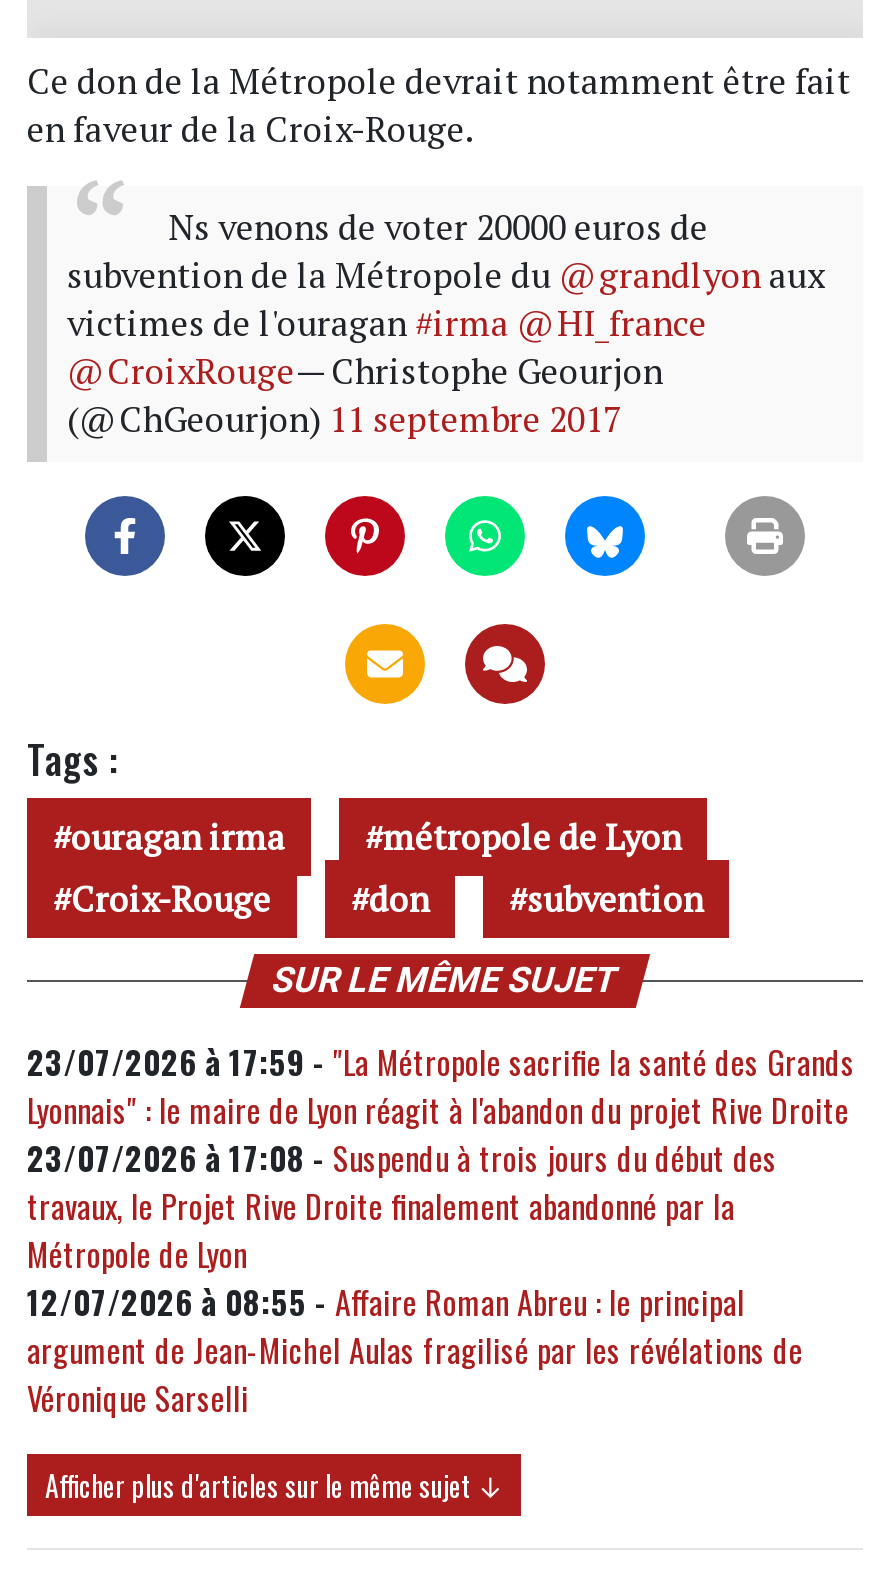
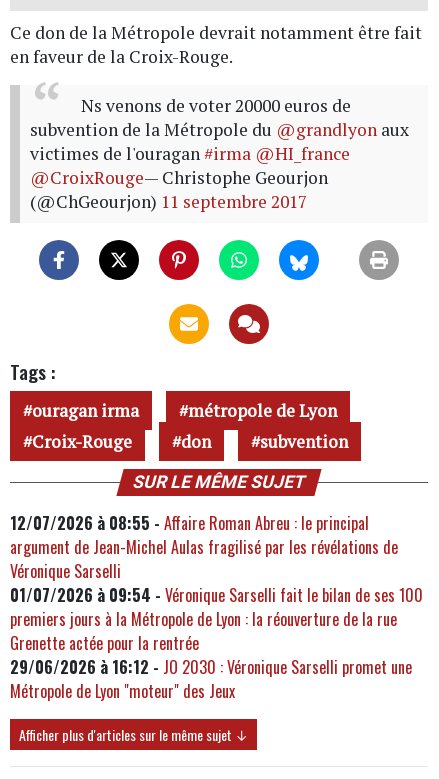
- 23/07/2026 à 17:59 - "La Métropole sacrifie la santé des Grands
- Lyonnais" : le maire de Lyon réagit à l'abandon du projet Rive Droite
- 23/07/2026 à 17:08 - Suspendu à trois jours du début des
- travaux, le Projet Rive Droite finalement abandonné par la
- Métropole de Lyon

moved up: 12/07/2026 à 08:55 - Affaire Roman Abreu : le principal | argument de Jean-Michel Aulas fragilisé par les révélations de | Véronique Sarselli

+ 01/07/2026 à 09:54 - Véronique Sarselli fait le bilan de ses 100
+ premiers jours à la Métropole de Lyon : la réouverture de la rue
+ Grenette actée pour la rentrée
+ 29/06/2026 à 16:12 - JO 2030 : Véronique Sarselli promet une
+ Métropole de Lyon "moteur" des Jeux
